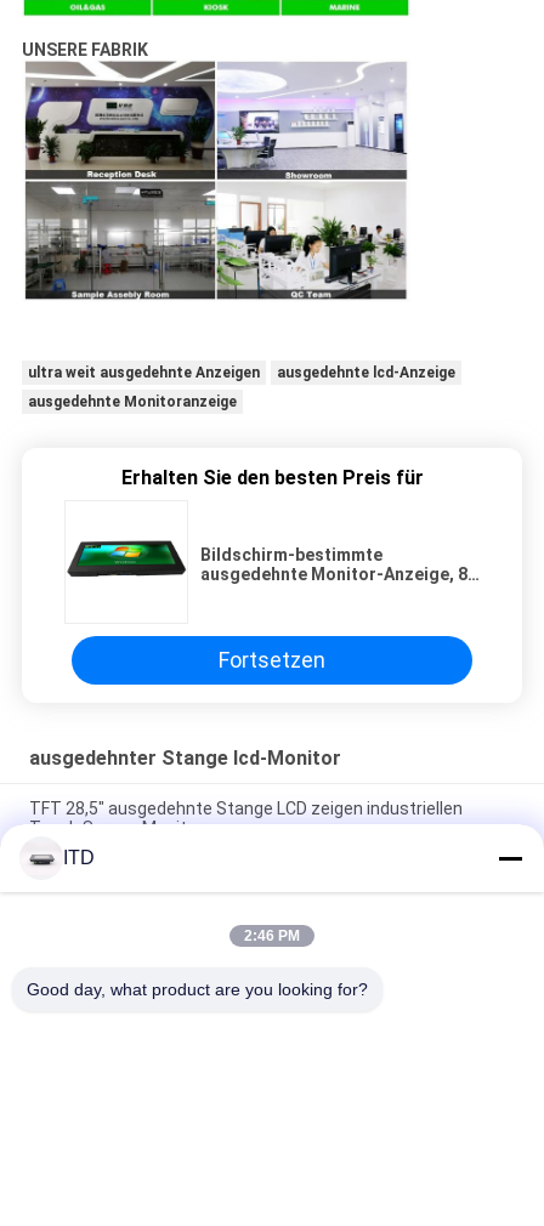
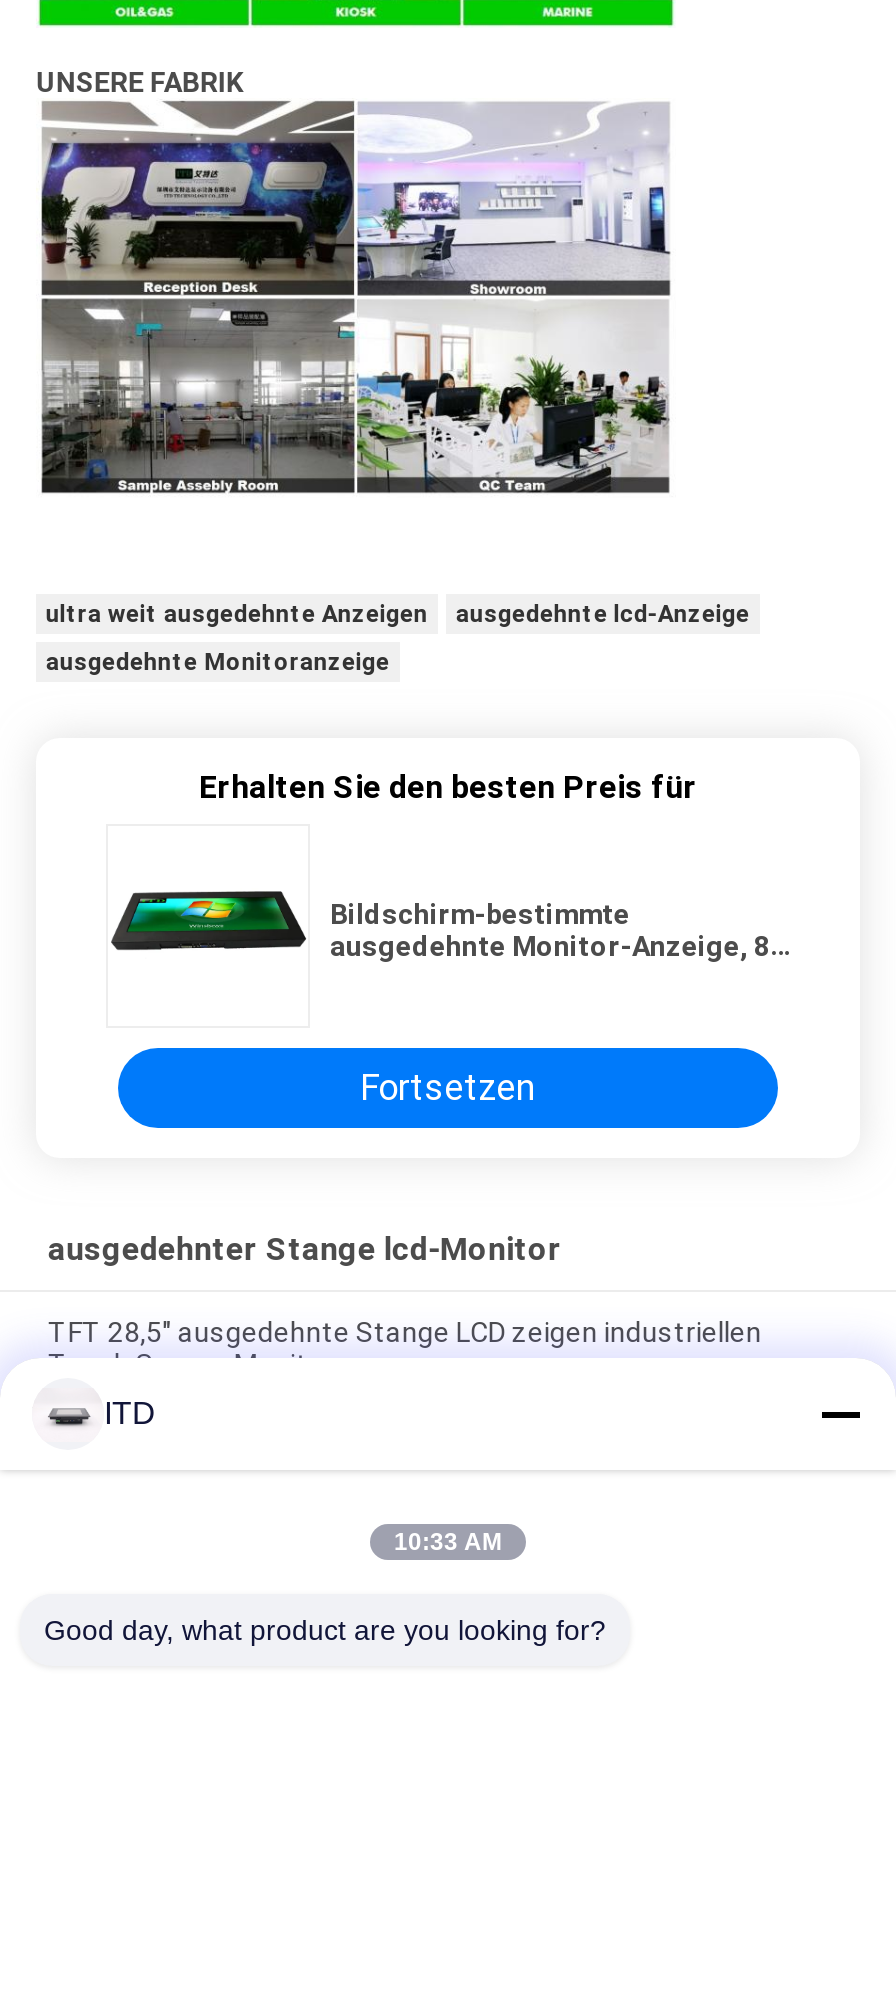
- 2:46 PM
+ 10:33 AM
